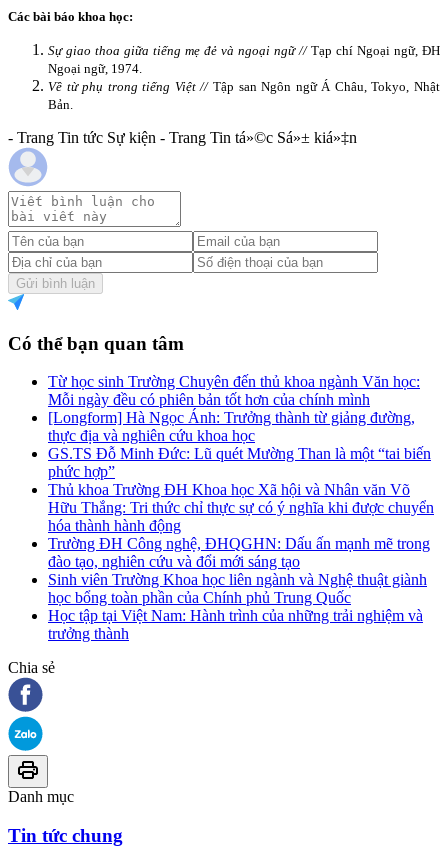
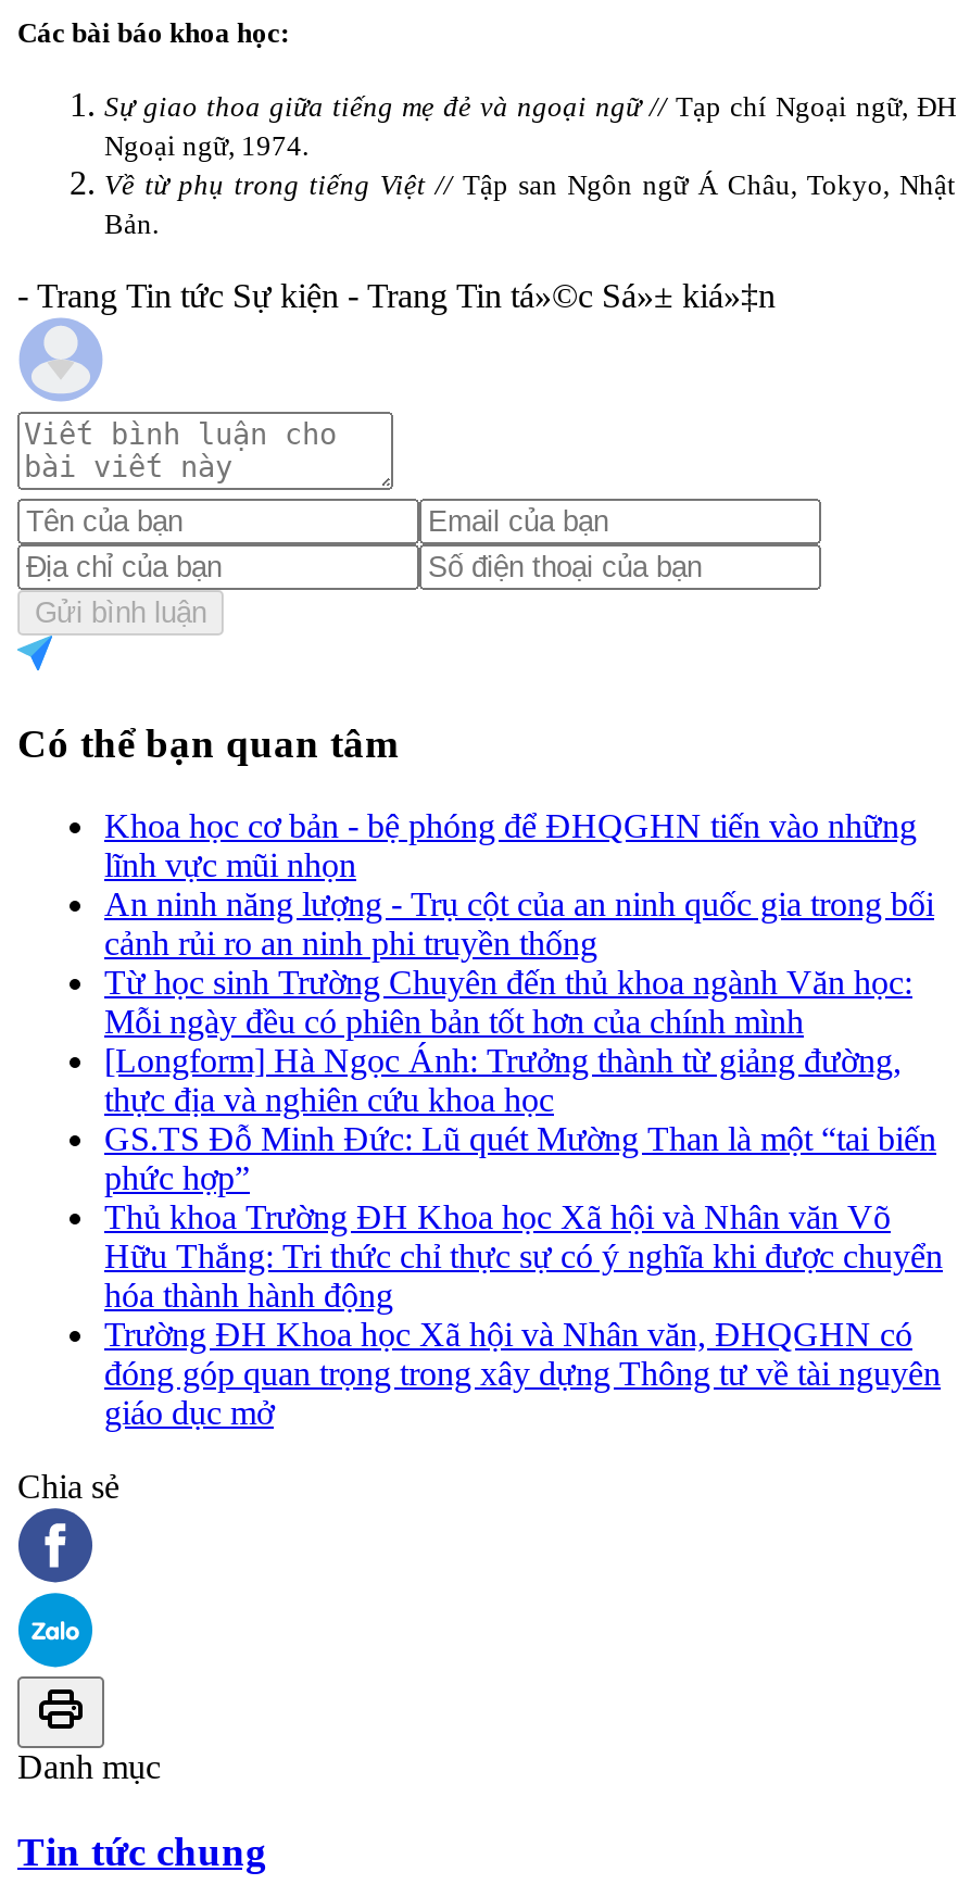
+ Khoa học cơ bản - bệ phóng để ĐHQGHN tiến vào những
+ lĩnh vực mũi nhọn
+ An ninh năng lượng - Trụ cột của an ninh quốc gia trong bối
+ cảnh rủi ro an ninh phi truyền thống

moved down: Từ học sinh Trường Chuyên đến thủ khoa ngành Văn học: | Mỗi ngày đều có phiên bản tốt hơn của chính mình | [Longform] Hà Ngọc Ánh: Trưởng thành từ giảng đường, | ... | Hữu Thắng: Tri thức chỉ thực sự có ý nghĩa khi được chuyển | hóa thành hành động

- Trường ĐH Công nghệ, ĐHQGHN: Dấu ấn mạnh mẽ trong
- đào tạo, nghiên cứu và đổi mới sáng tạo
- Sinh viên Trường Khoa học liên ngành và Nghệ thuật giành
- học bổng toàn phần của Chính phủ Trung Quốc
- Học tập tại Việt Nam: Hành trình của những trải nghiệm và
- trưởng thành
+ Trường ĐH Khoa học Xã hội và Nhân văn, ĐHQGHN có
+ đóng góp quan trọng trong xây dựng Thông tư về tài nguyên
+ giáo dục mở
